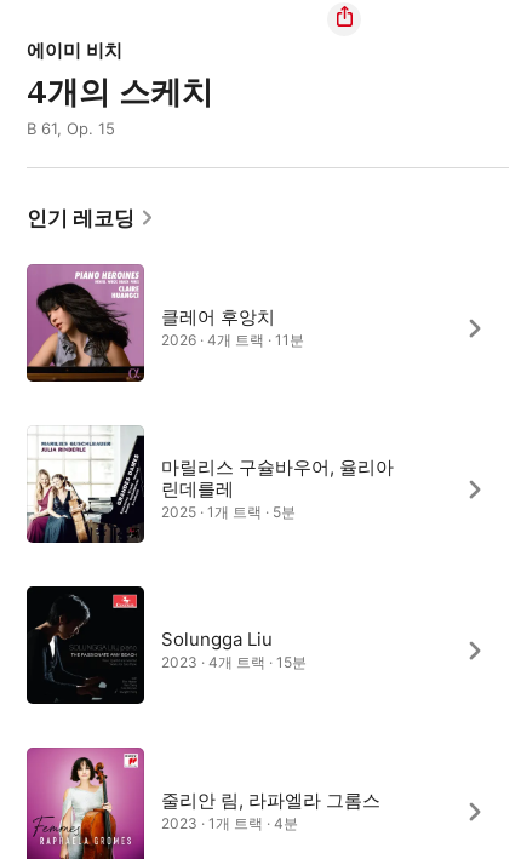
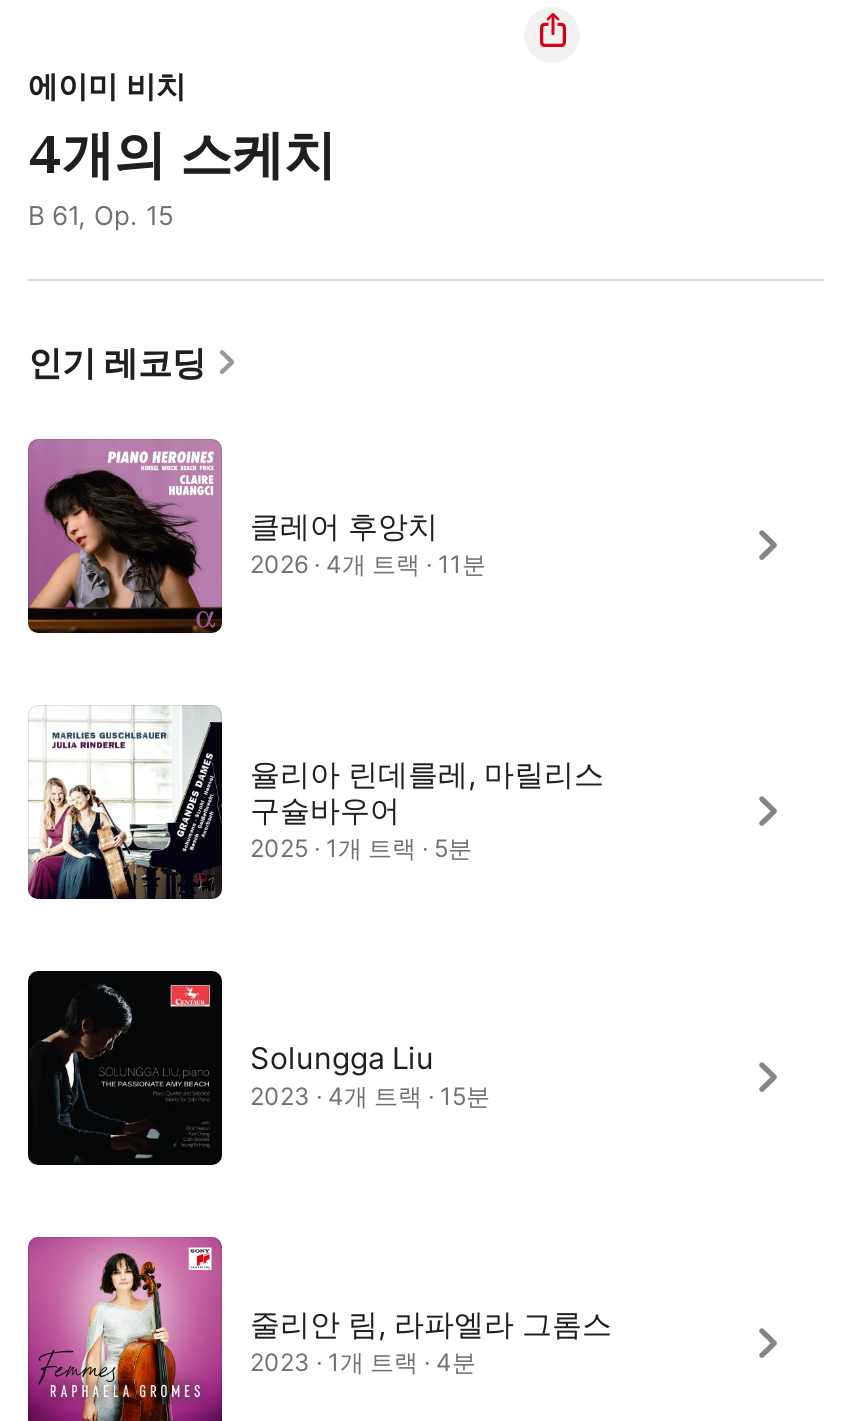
- 마릴리스 구슐바우어, 율리아
- 린데를레
+ 율리아 린데를레, 마릴리스
+ 구슐바우어
